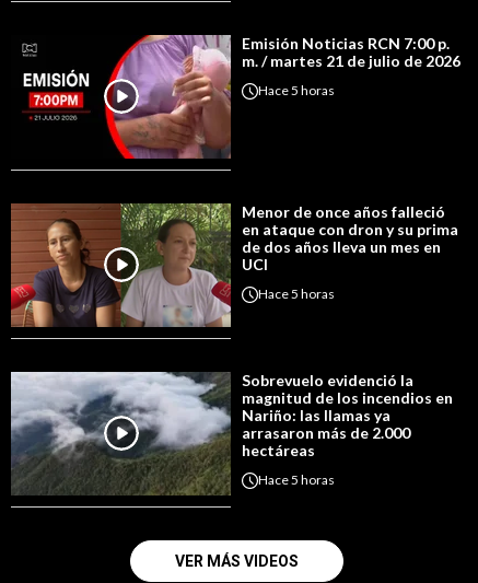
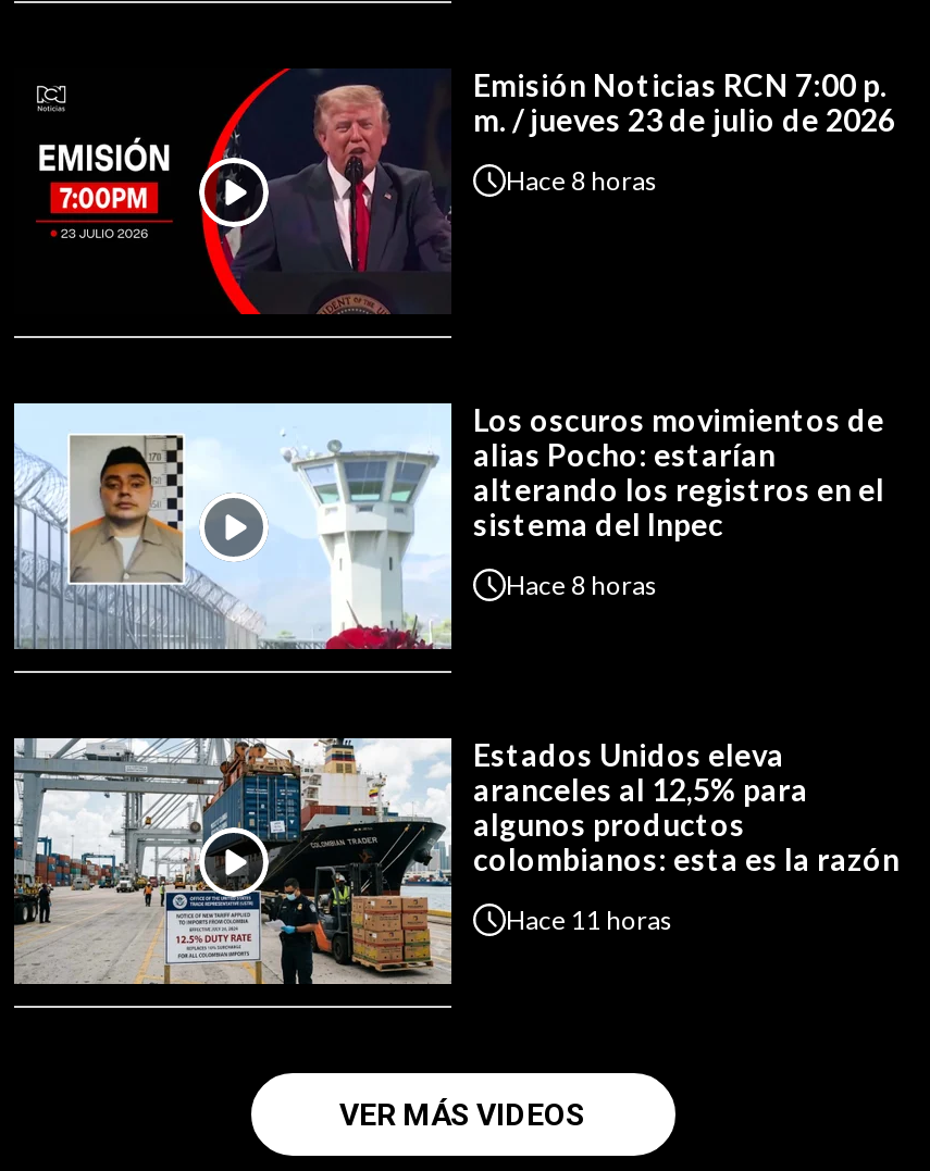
- [image]
- m. / martes 21 de julio de 2026
+ [image]
+ m. / jueves 23 de julio de 2026

- Hace 5 horas
+ Hace 8 horas

- [image]
- Menor de once años falleció
- en ataque con dron y su prima
- de dos años lleva un mes en
- UCI
+ [image]
+ Los oscuros movimientos de
+ alias Pocho: estarían
+ alterando los registros en el
+ sistema del Inpec

- Hace 5 horas
+ Hace 8 horas

- [image]
- Sobrevuelo evidenció la
- magnitud de los incendios en
- Nariño: las llamas ya
- arrasaron más de 2.000
- hectáreas
+ [image]
+ Estados Unidos eleva
+ aranceles al 12,5% para
+ algunos productos
+ colombianos: esta es la razón

- Hace 5 horas
+ Hace 11 horas
